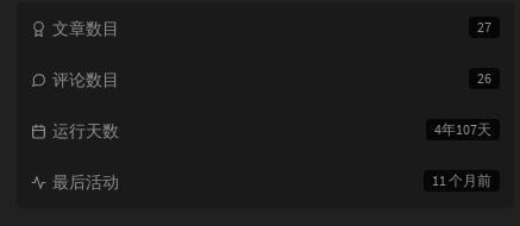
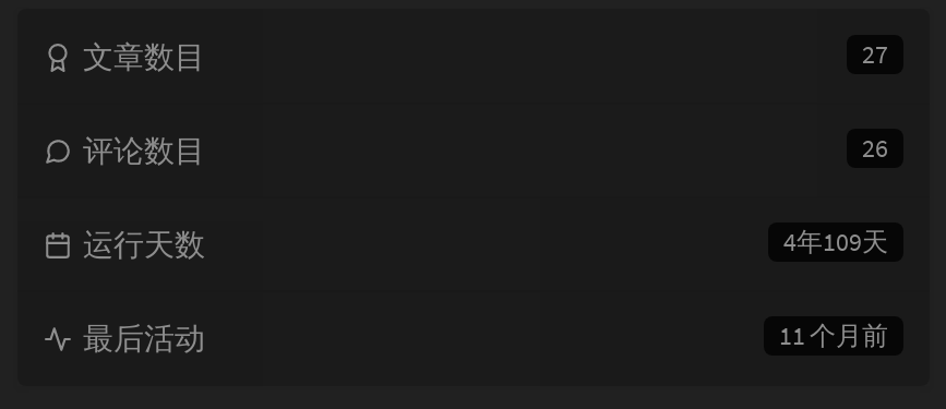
- 4年107天
+ 4年109天
